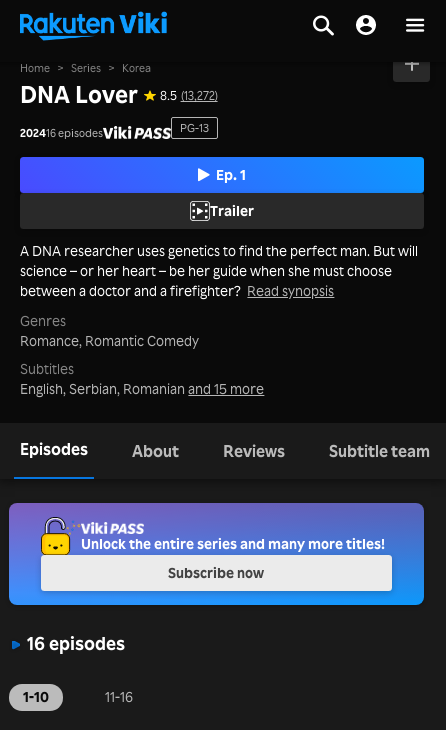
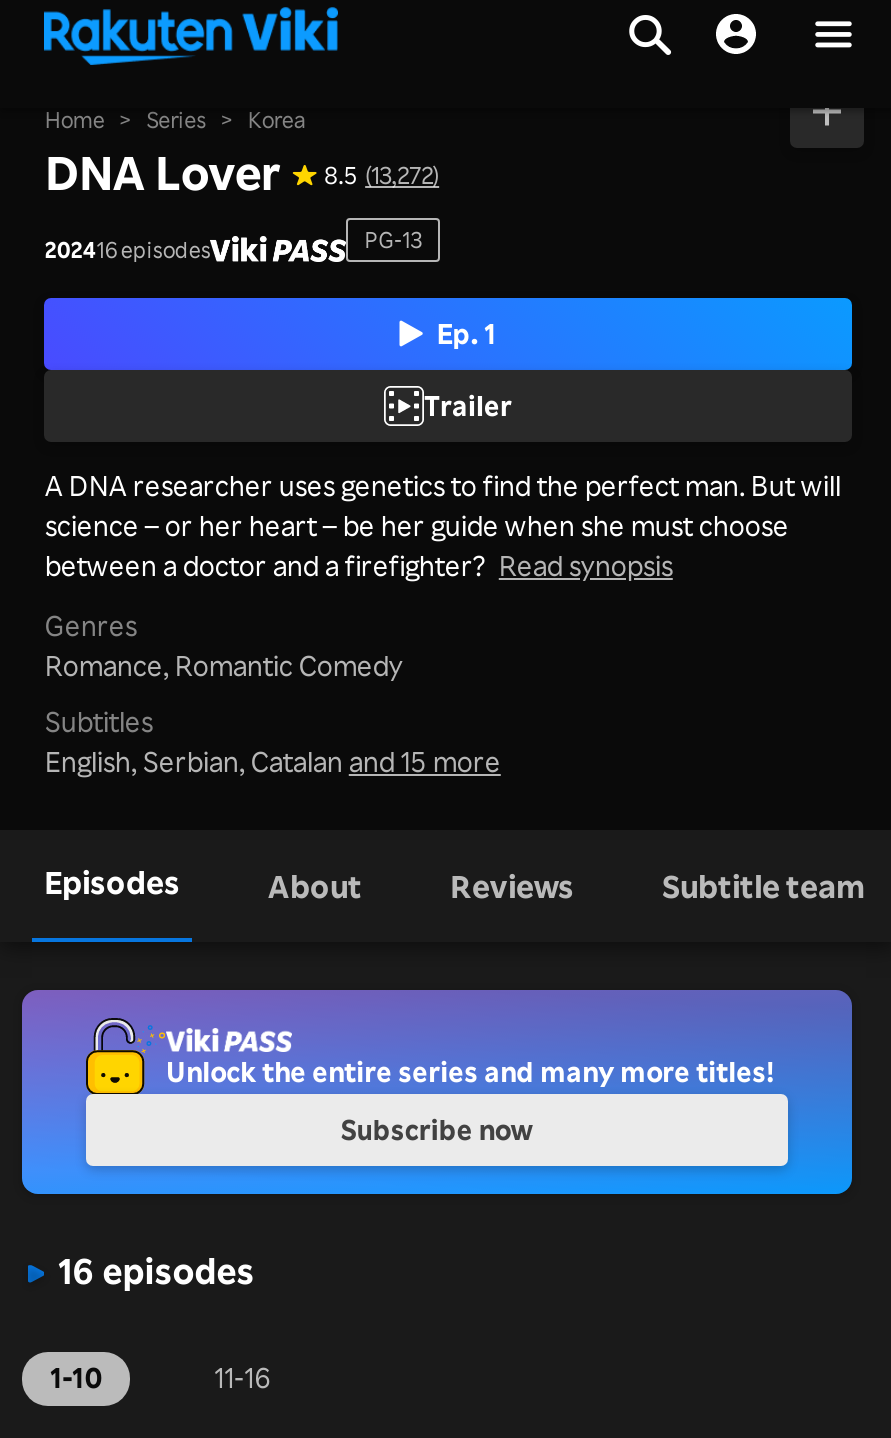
- English, Serbian, Romanian and 15 more
+ English, Serbian, Catalan and 15 more
